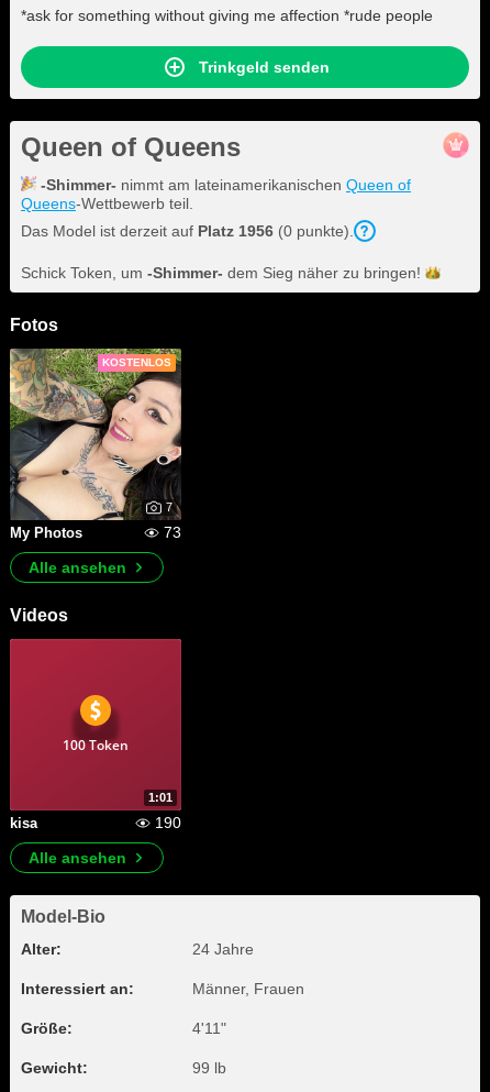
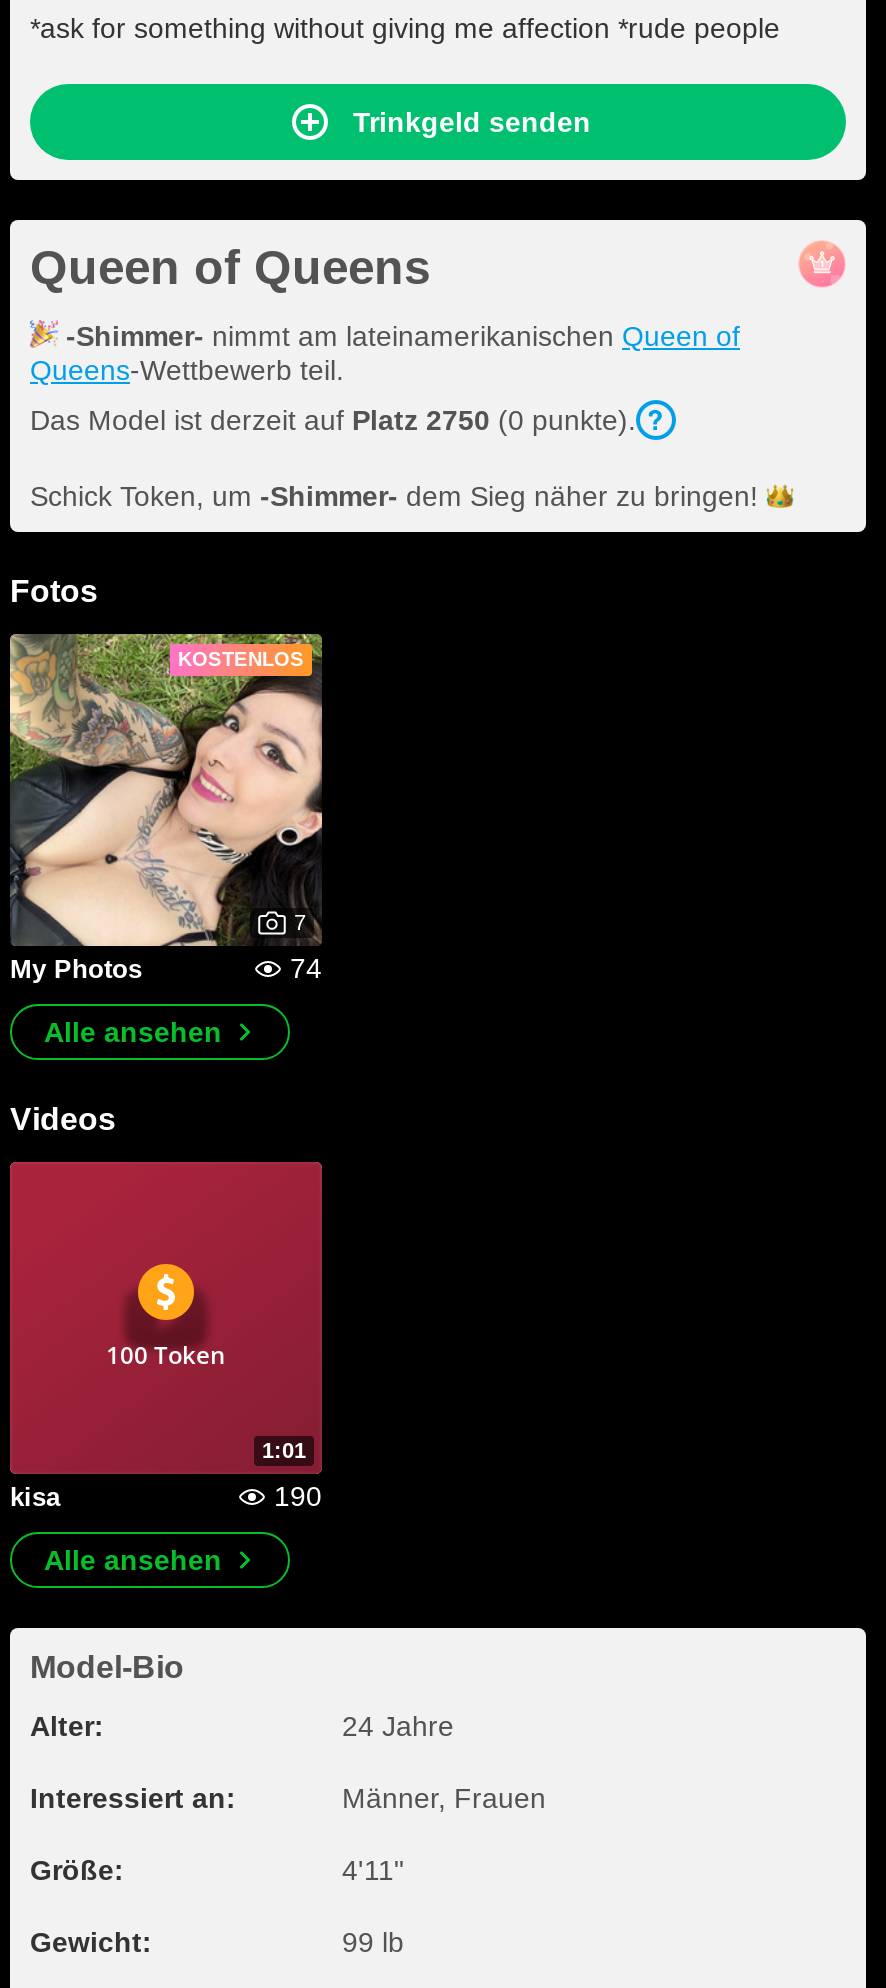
- Das Model ist derzeit auf Platz 1956 (0 punkte).
+ Das Model ist derzeit auf Platz 2750 (0 punkte).

- 73
+ 74
